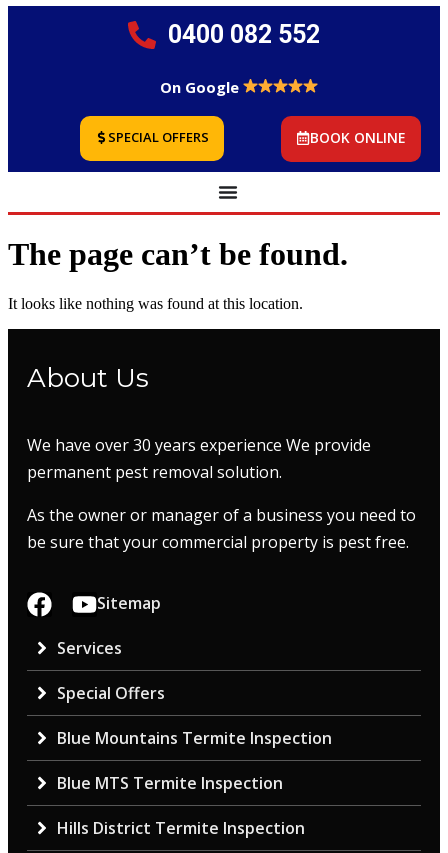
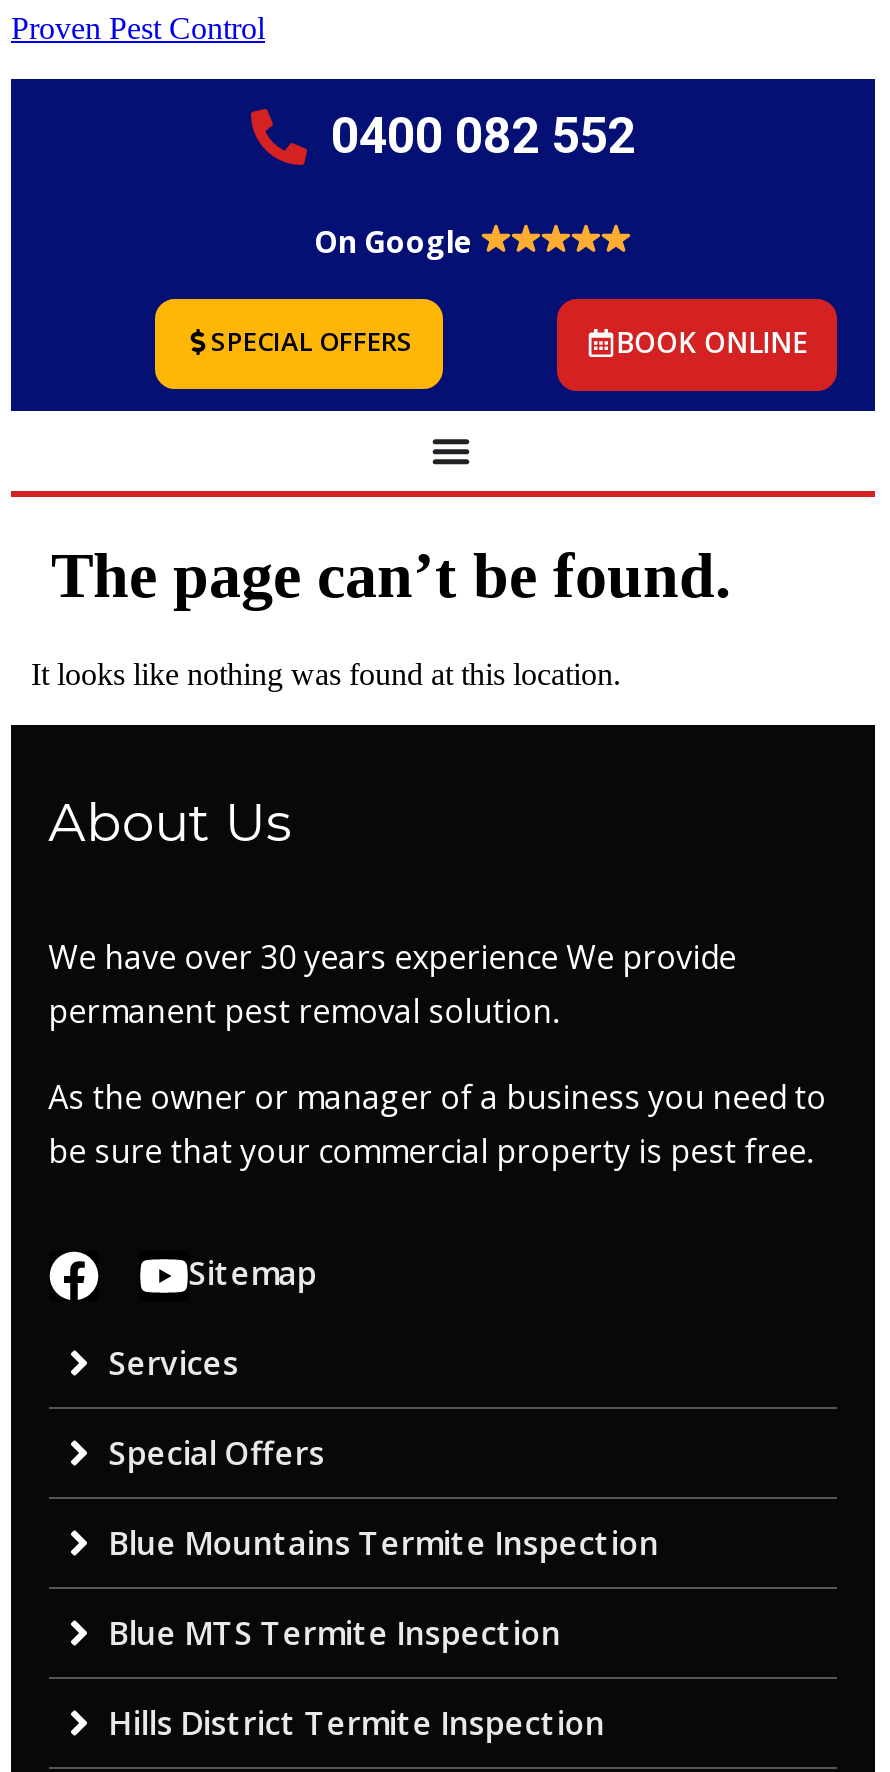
+ Proven Pest Control
